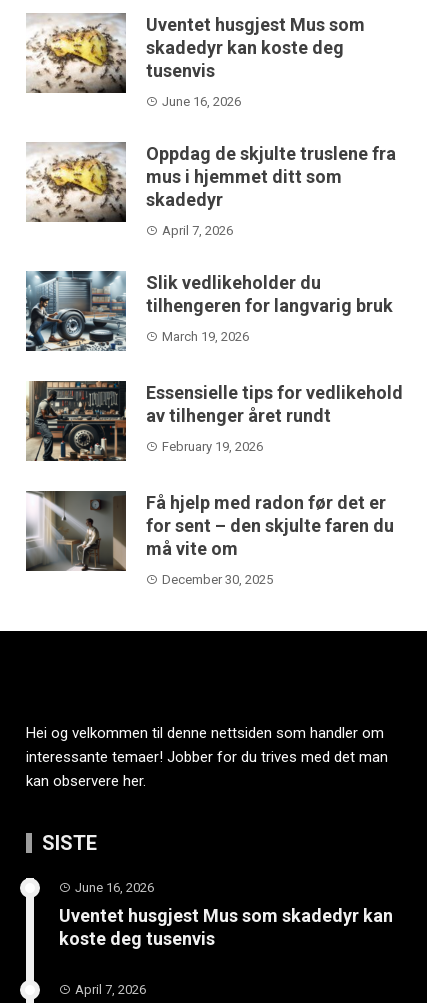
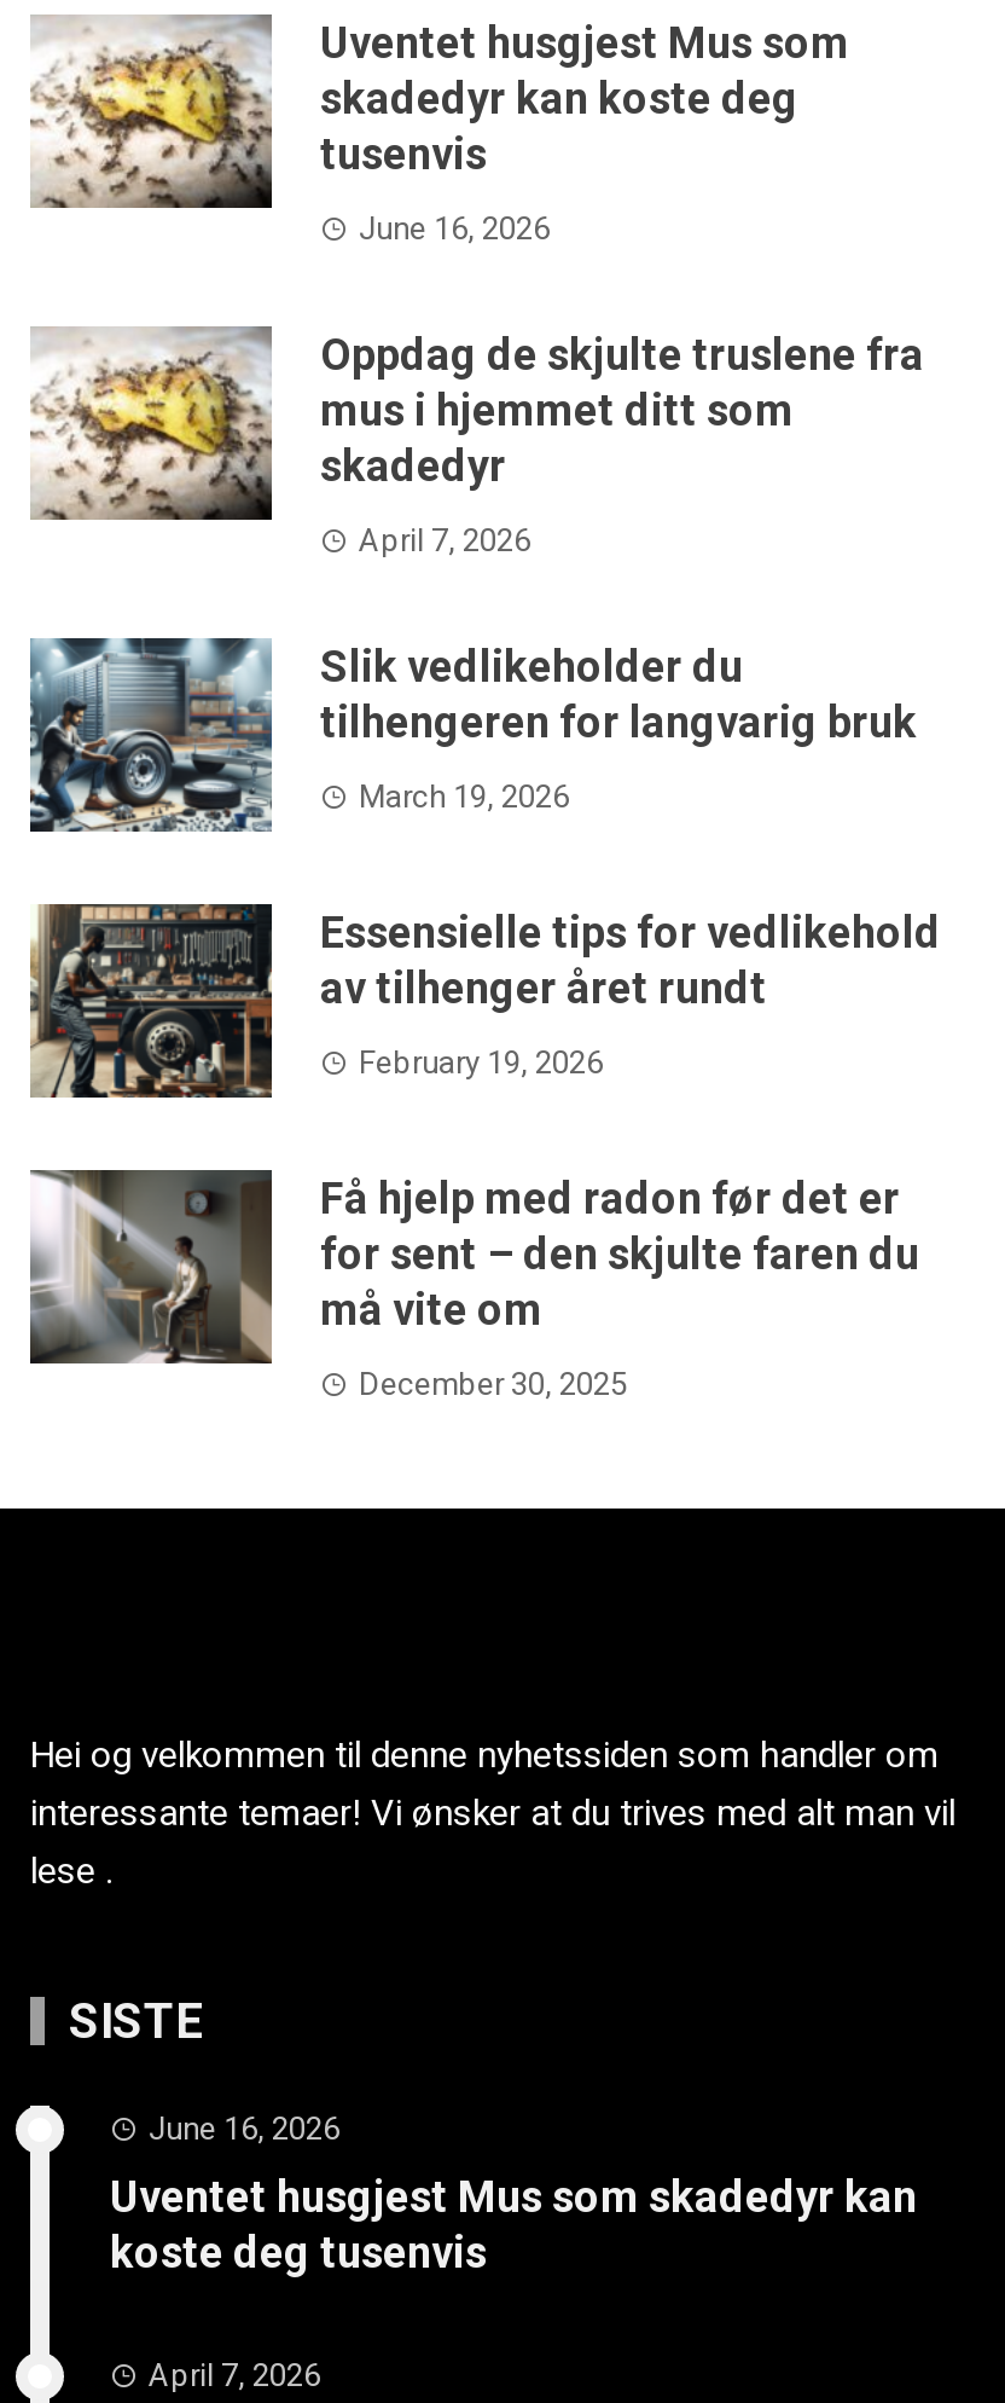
- Hei og velkommen til denne nettsiden som handler om
- interessante temaer! Jobber for du trives med det man
- kan observere her.
+ Hei og velkommen til denne nyhetssiden som handler om
+ interessante temaer! Vi ønsker at du trives med alt man vil
+ lese .
